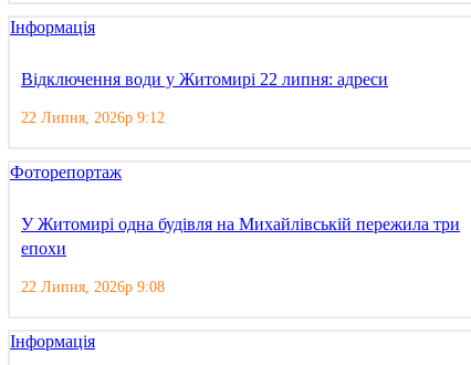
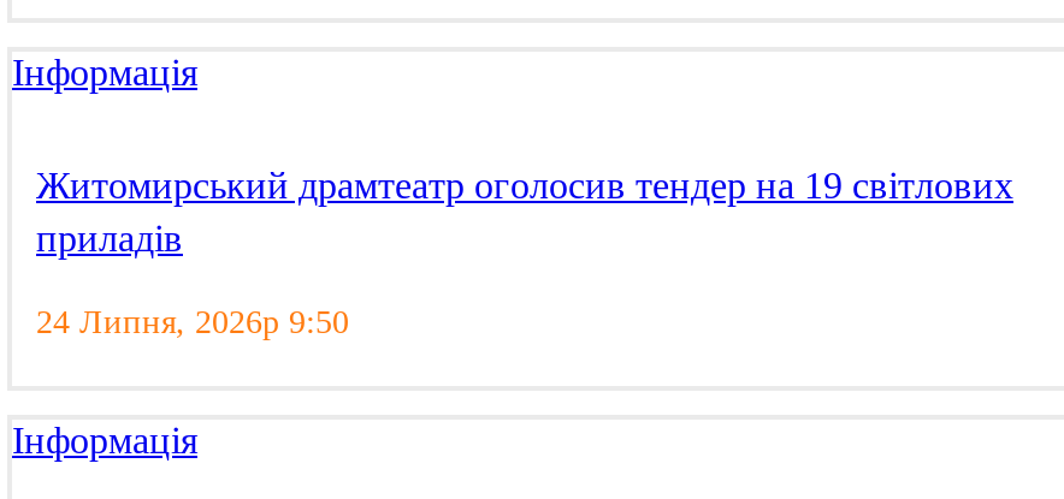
- Відключення води у Житомирі 22 липня: адреси
- 22 Липня, 2026р 9:12
- Фоторепортаж
- У Житомирі одна будівля на Михайлівській пережила три
- епохи
- 22 Липня, 2026р 9:08
+ Житомирський драмтеатр оголосив тендер на 19 світлових
+ приладів
+ 24 Липня, 2026р 9:50
